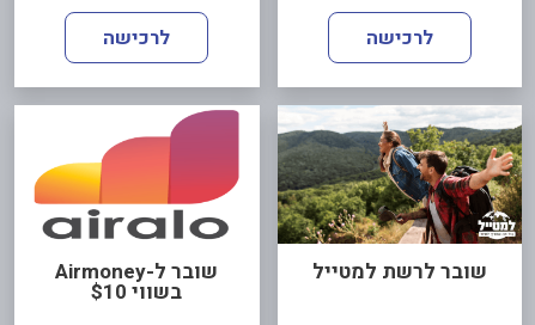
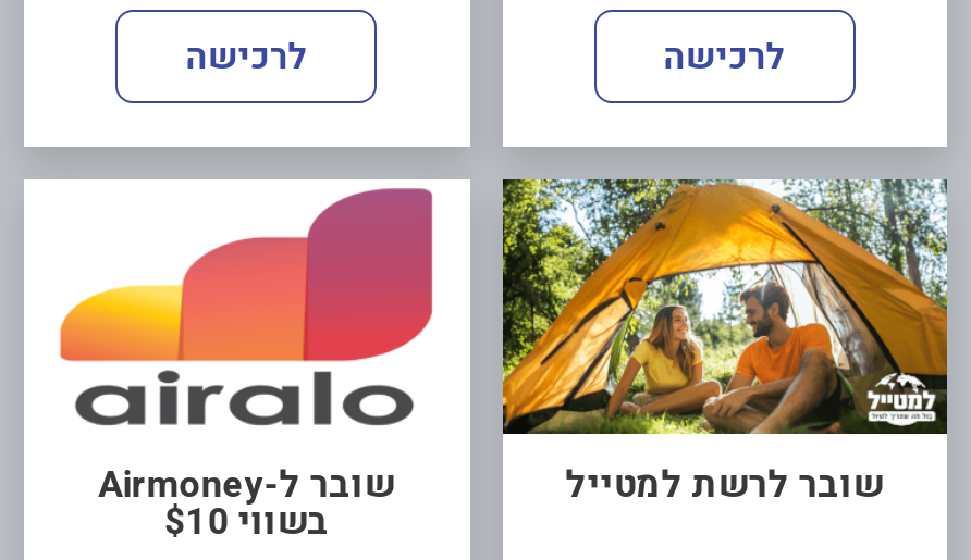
- [image]
+ [image]
